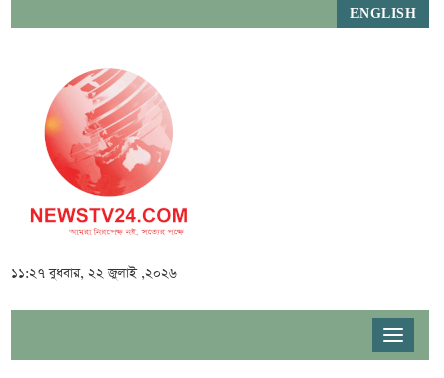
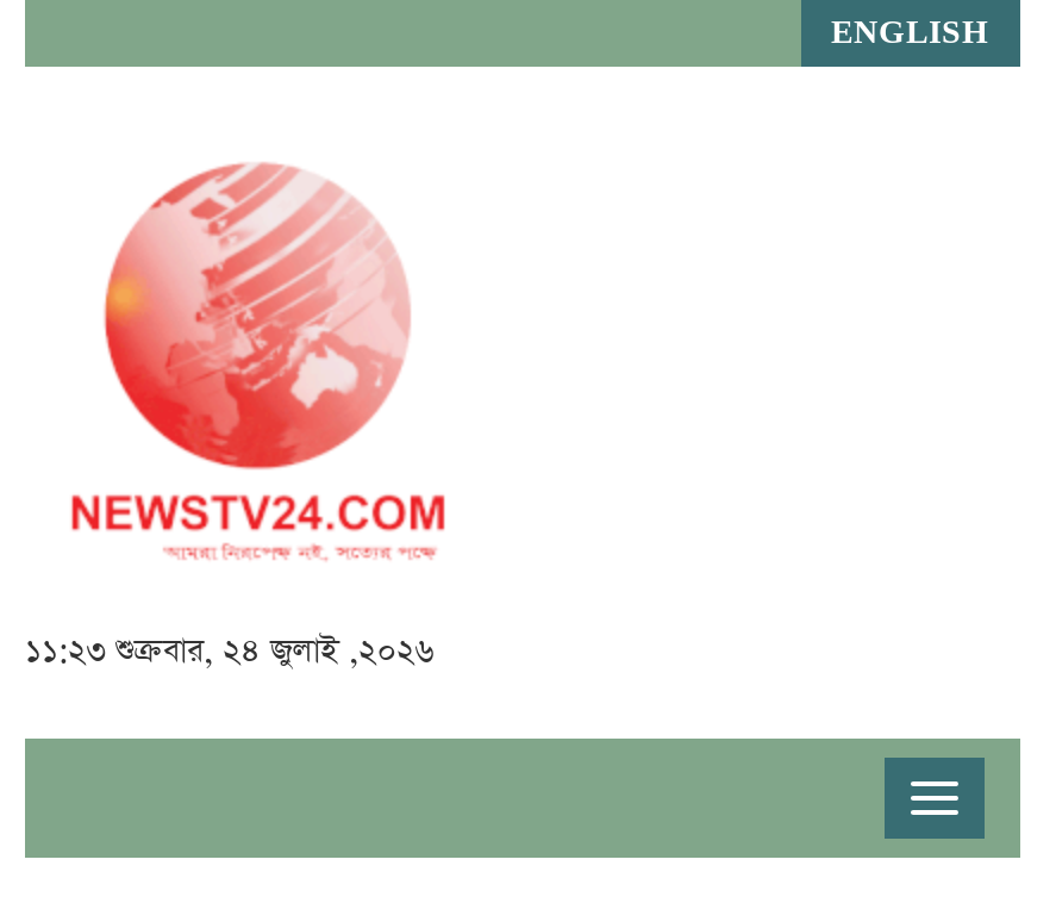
- ১১:২৭ বুধবার, ২২ জুলাই ,২০২৬
+ ১১:২৩ শুক্রবার, ২৪ জুলাই ,২০২৬
